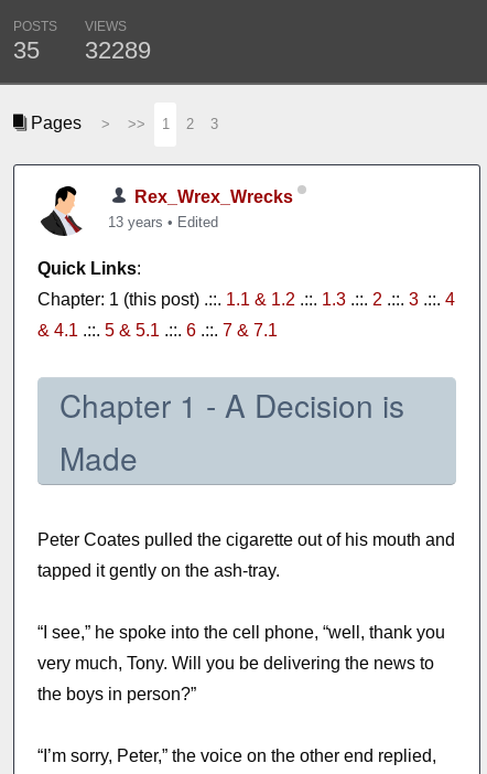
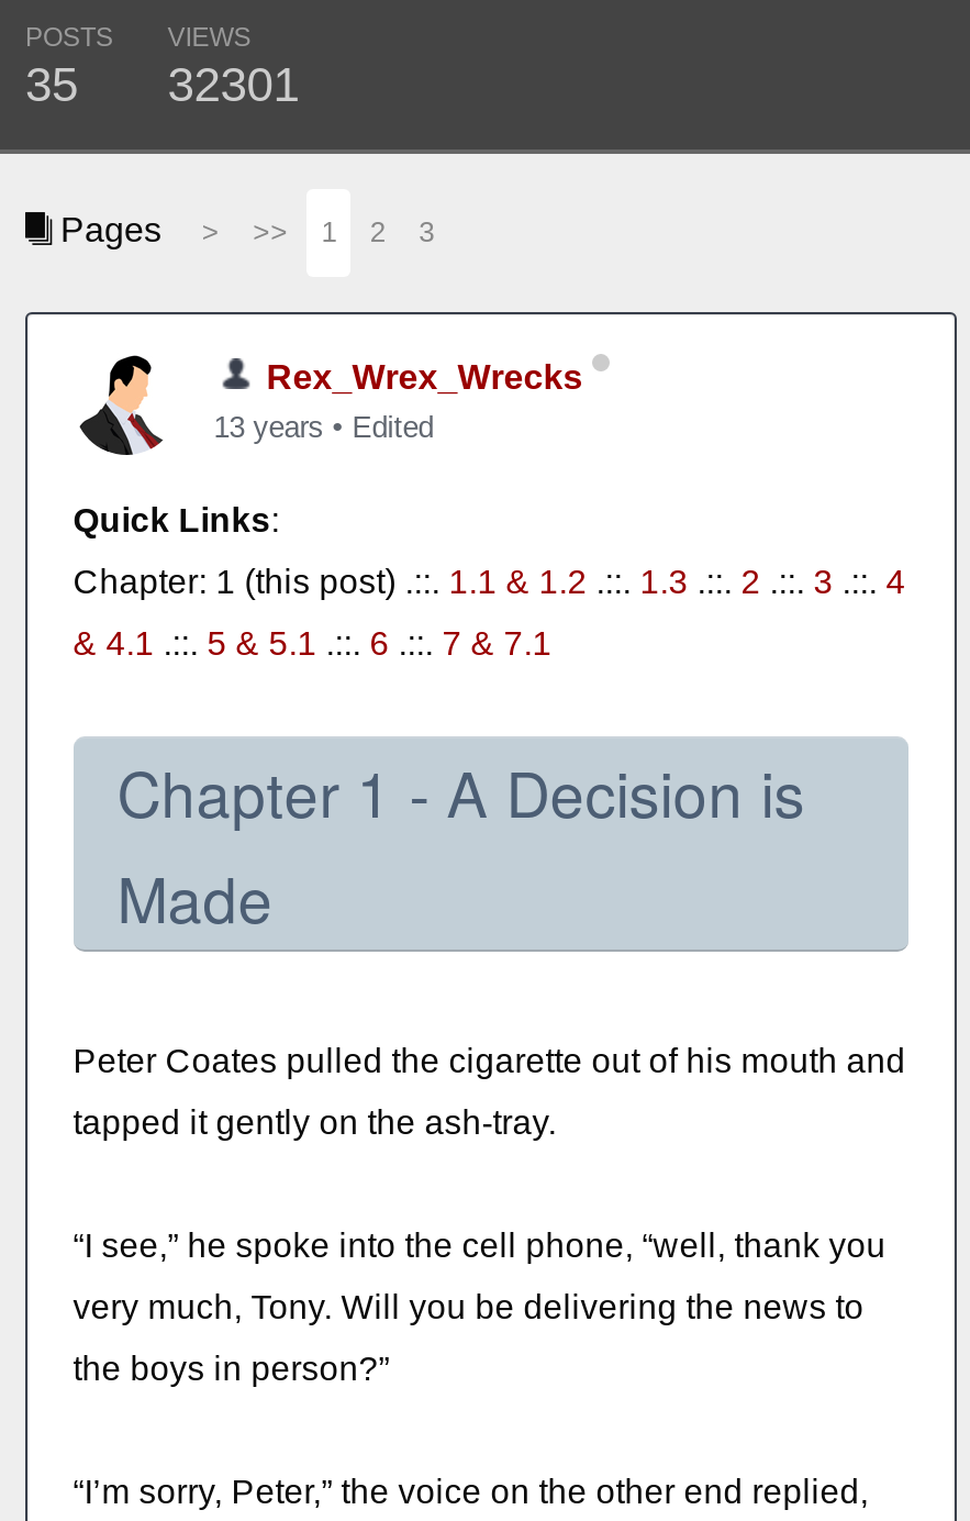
- 35 32289
+ 35 32301
